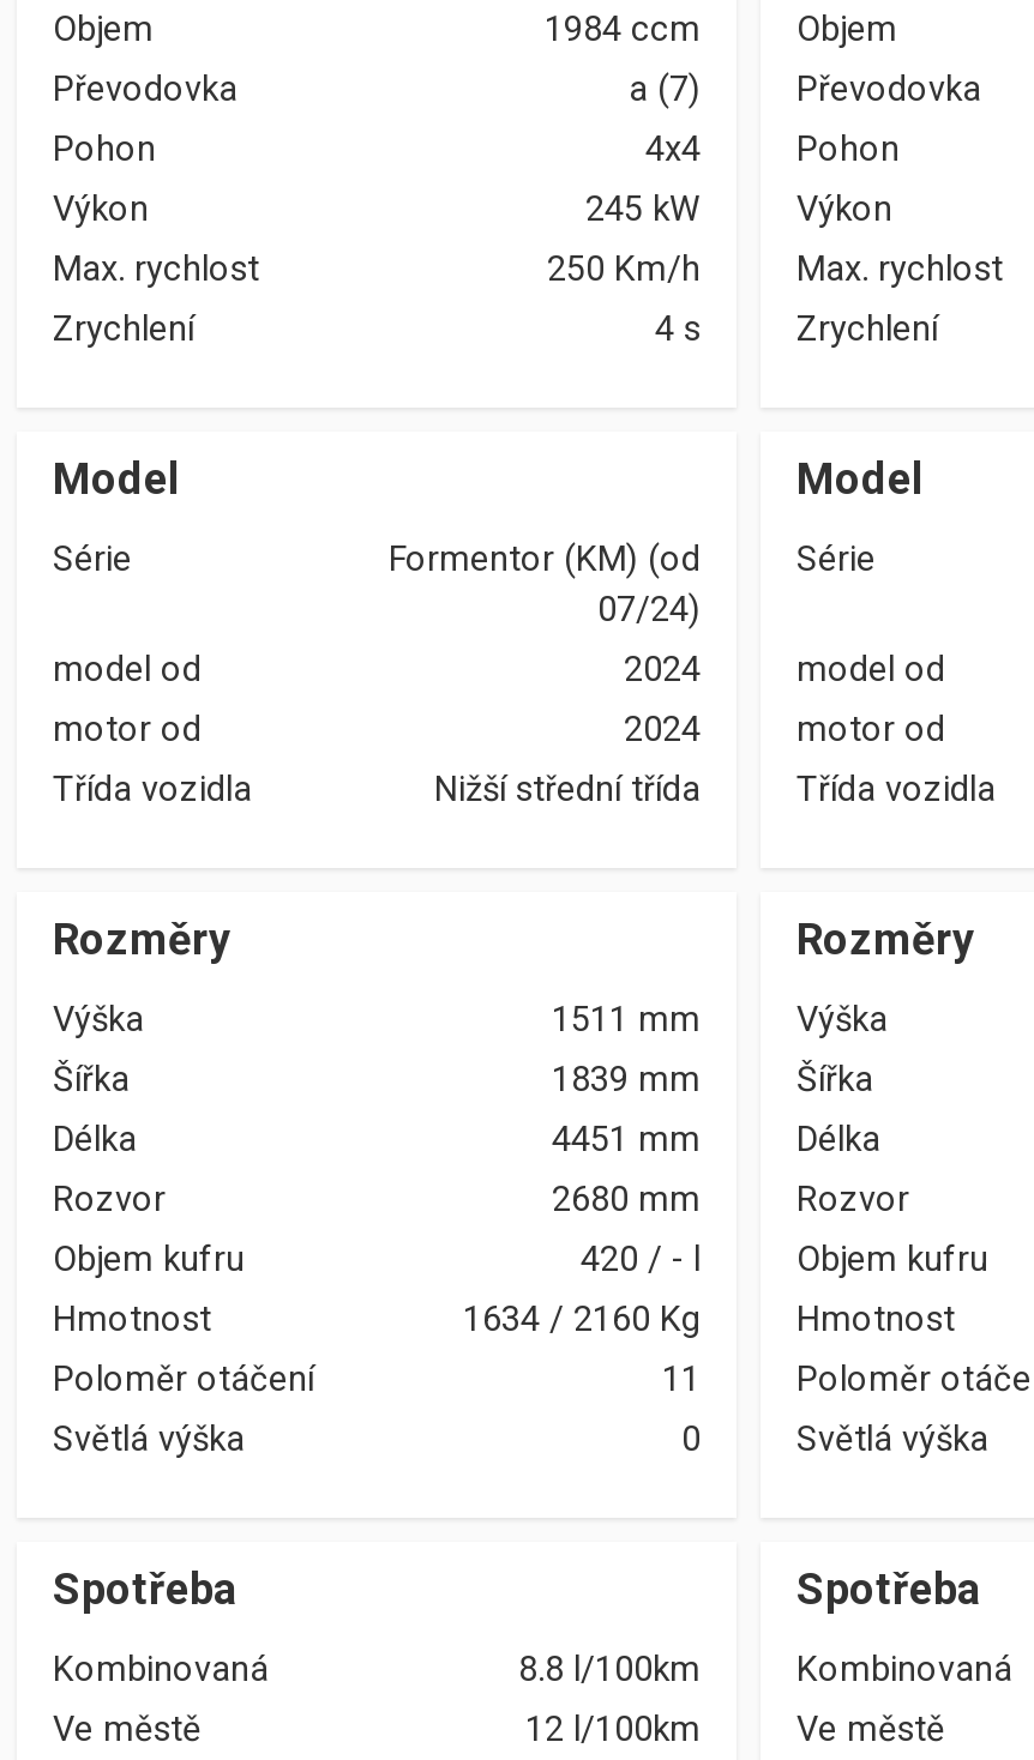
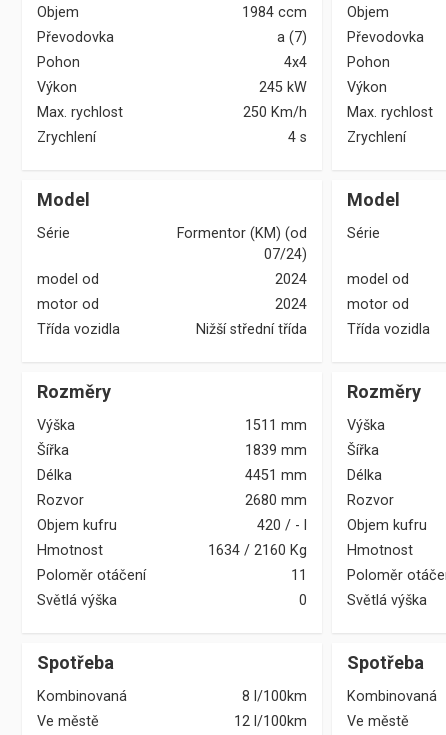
- 8.8 l/100km
+ 8 l/100km
